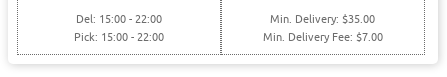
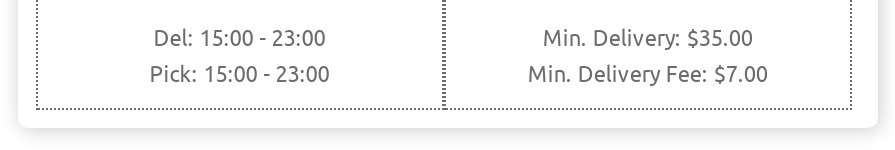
- Del: 15:00 - 22:00
- Pick: 15:00 - 22:00
+ Del: 15:00 - 23:00
+ Pick: 15:00 - 23:00
